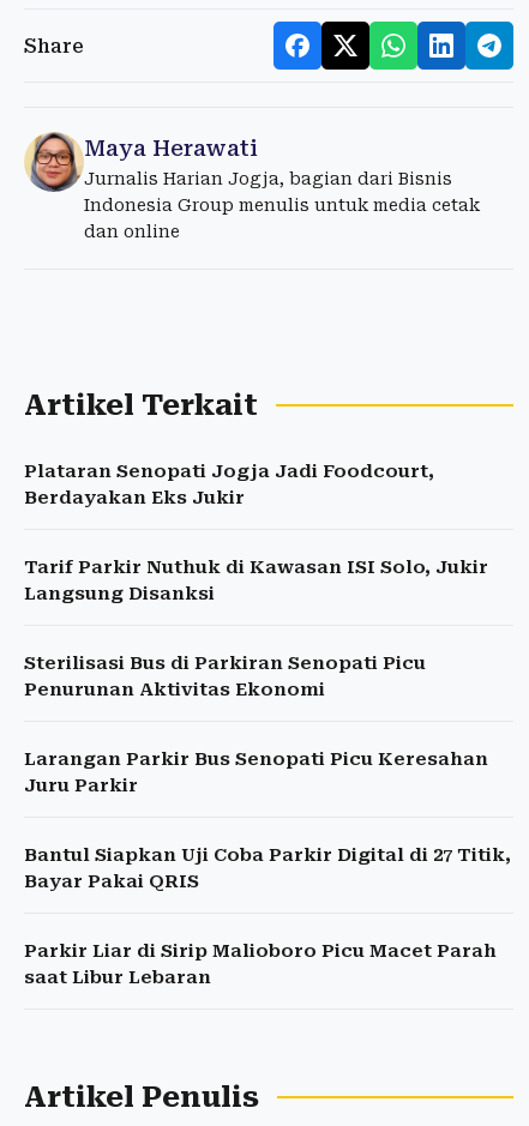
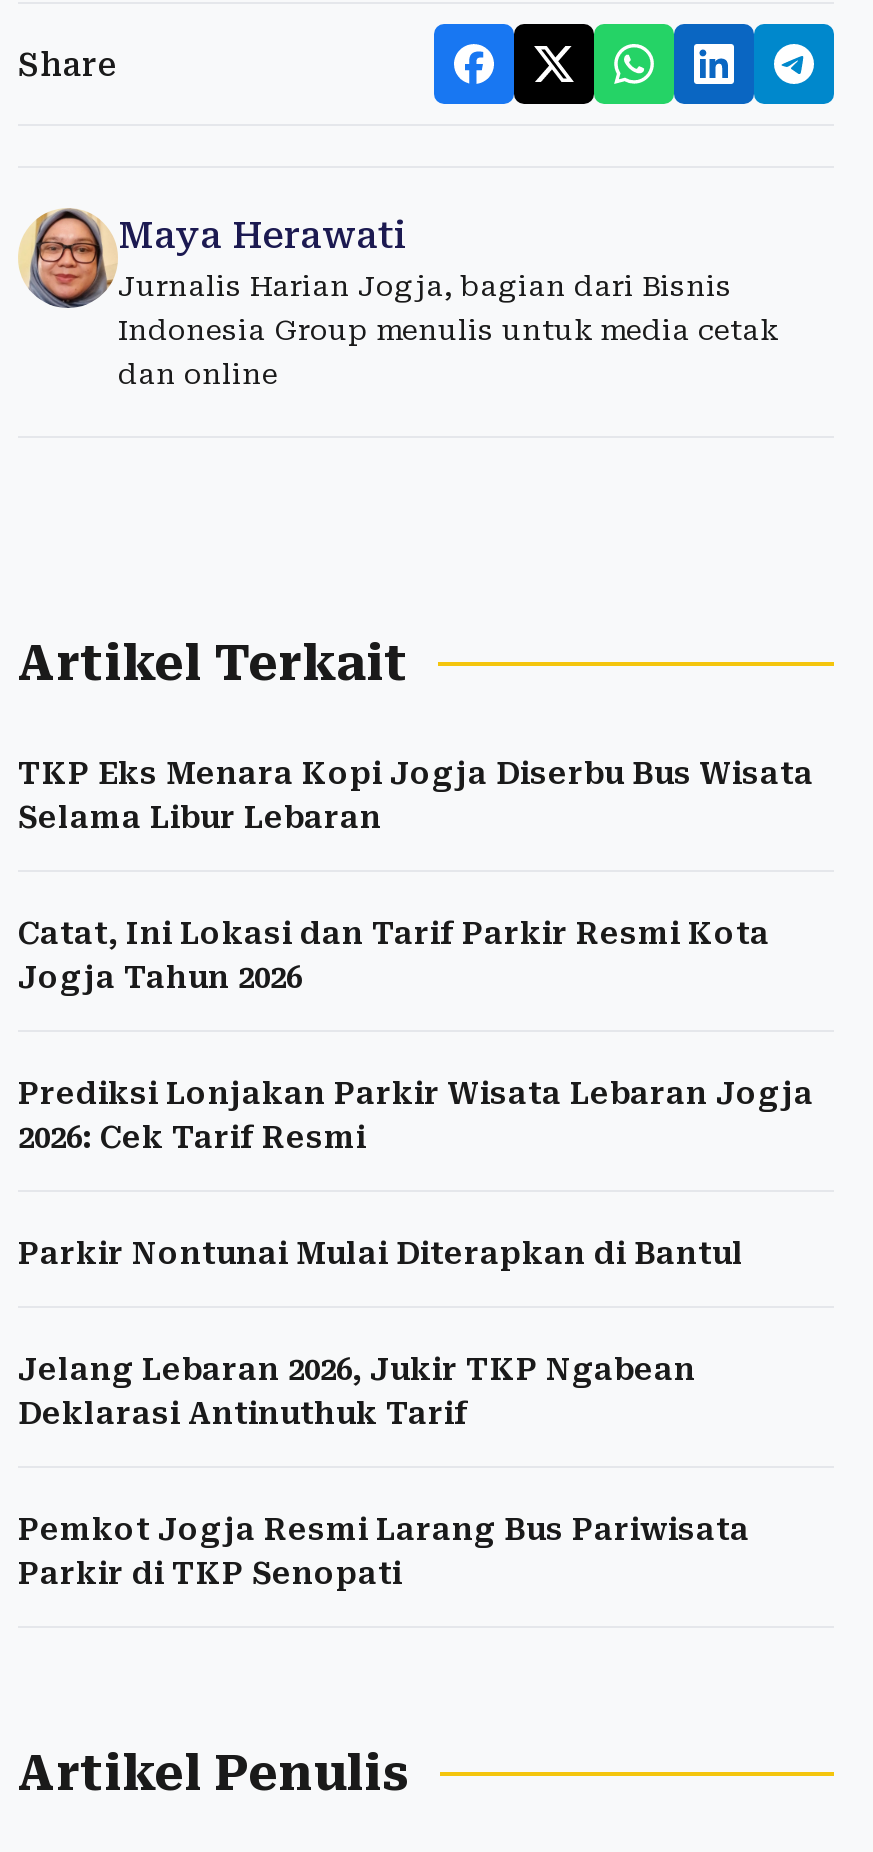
- Plataran Senopati Jogja Jadi Foodcourt,
- Berdayakan Eks Jukir
+ TKP Eks Menara Kopi Jogja Diserbu Bus Wisata
+ Selama Libur Lebaran

- Tarif Parkir Nuthuk di Kawasan ISI Solo, Jukir
- Langsung Disanksi
+ Catat, Ini Lokasi dan Tarif Parkir Resmi Kota
+ Jogja Tahun 2026

- Sterilisasi Bus di Parkiran Senopati Picu
- Penurunan Aktivitas Ekonomi
+ Prediksi Lonjakan Parkir Wisata Lebaran Jogja
+ 2026: Cek Tarif Resmi

- Larangan Parkir Bus Senopati Picu Keresahan
- Juru Parkir
+ Parkir Nontunai Mulai Diterapkan di Bantul

- Bantul Siapkan Uji Coba Parkir Digital di 27 Titik,
- Bayar Pakai QRIS
+ Jelang Lebaran 2026, Jukir TKP Ngabean
+ Deklarasi Antinuthuk Tarif

- Parkir Liar di Sirip Malioboro Picu Macet Parah
- saat Libur Lebaran
+ Pemkot Jogja Resmi Larang Bus Pariwisata
+ Parkir di TKP Senopati
